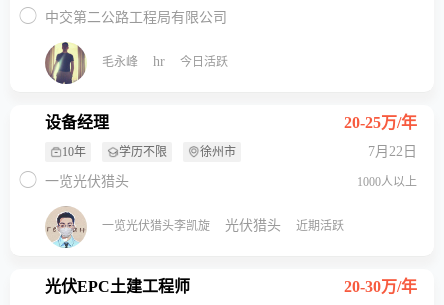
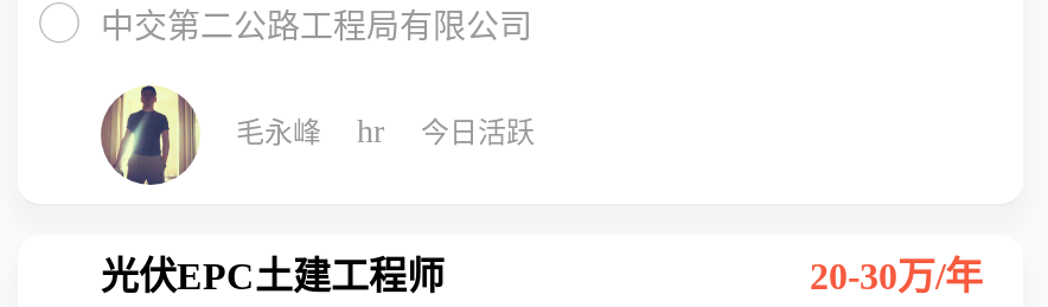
- [image]
- 设备经理
- 20-25万/年
- 10年
- 学历不限
- 徐州市
- 7月22日
- 一览光伏猎头
- 1000人以上
- 一览光伏猎头李凯旋
- 光伏猎头
- 近期活跃
